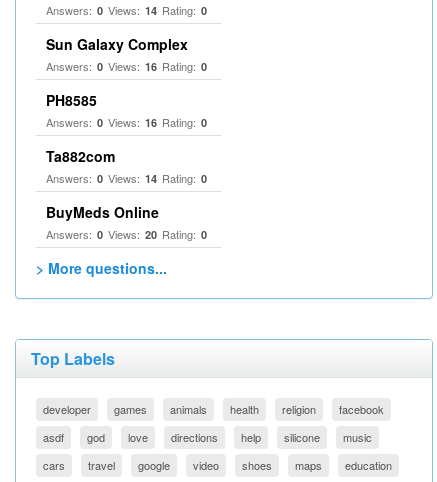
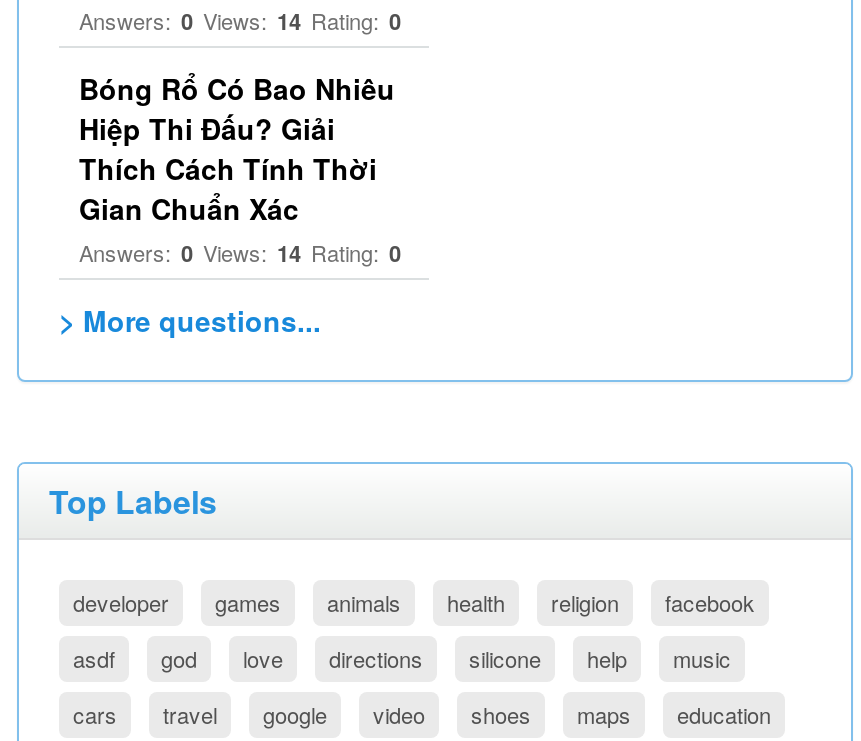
- Sun Galaxy Complex
- Answers: 0 Views: 16 Rating: 0
- PH8585
- Answers: 0 Views: 16 Rating: 0
- Ta882com
+ Bóng Rổ Có Bao Nhiêu
+ Hiệp Thi Đấu? Giải
+ Thích Cách Tính Thời
+ Gian Chuẩn Xác

- BuyMeds Online
- Answers: 0 Views: 20 Rating: 0

moved up: silicone
